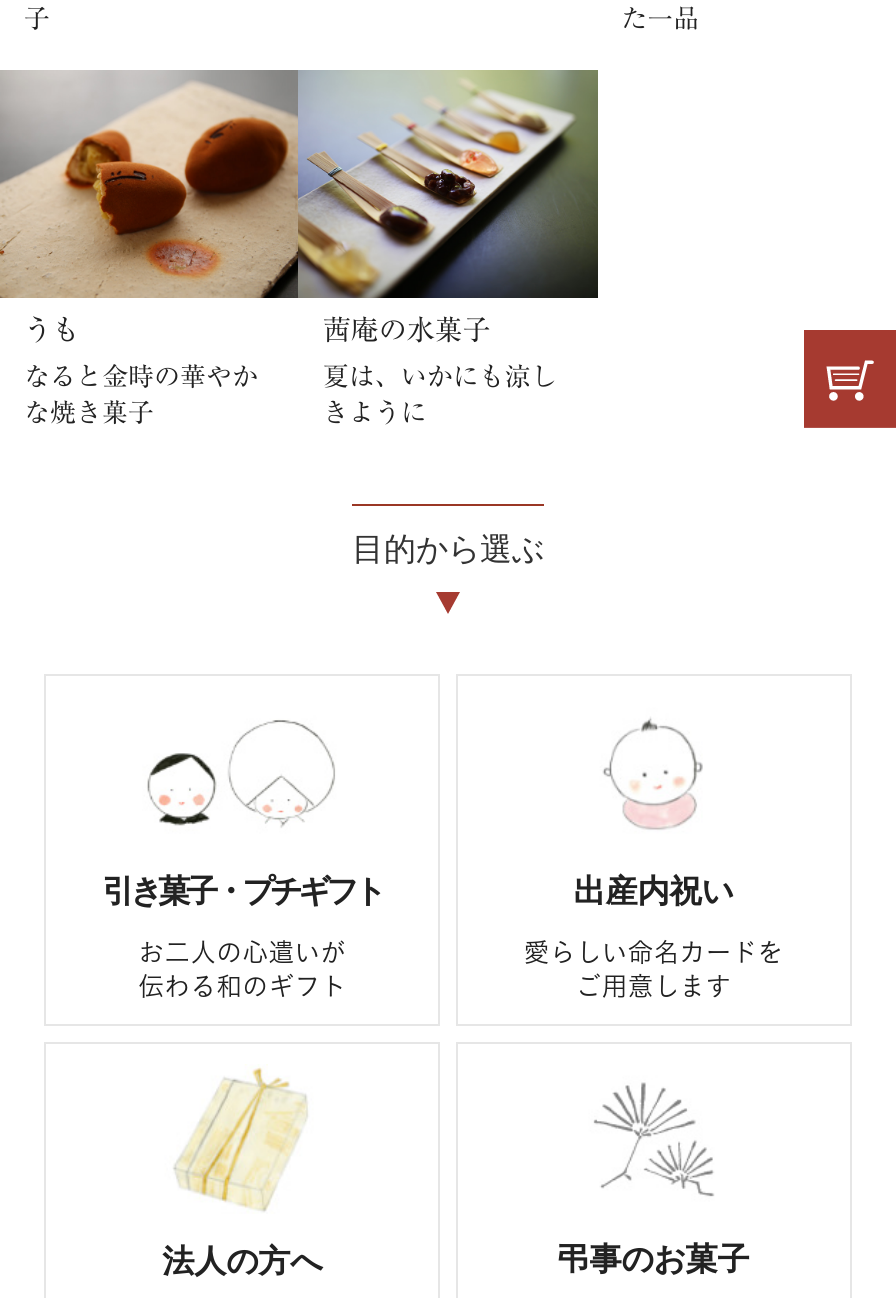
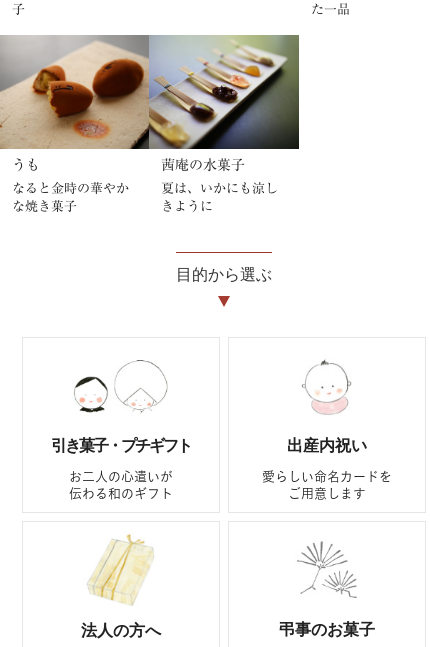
- [image]
